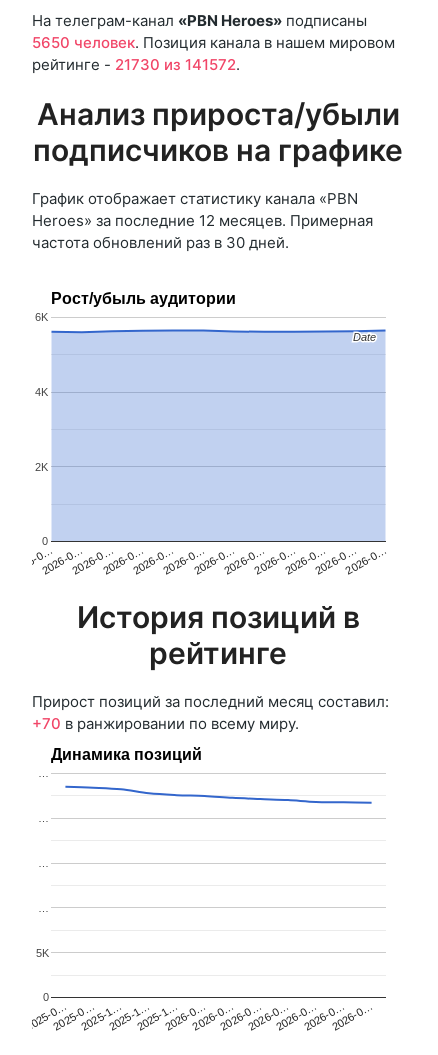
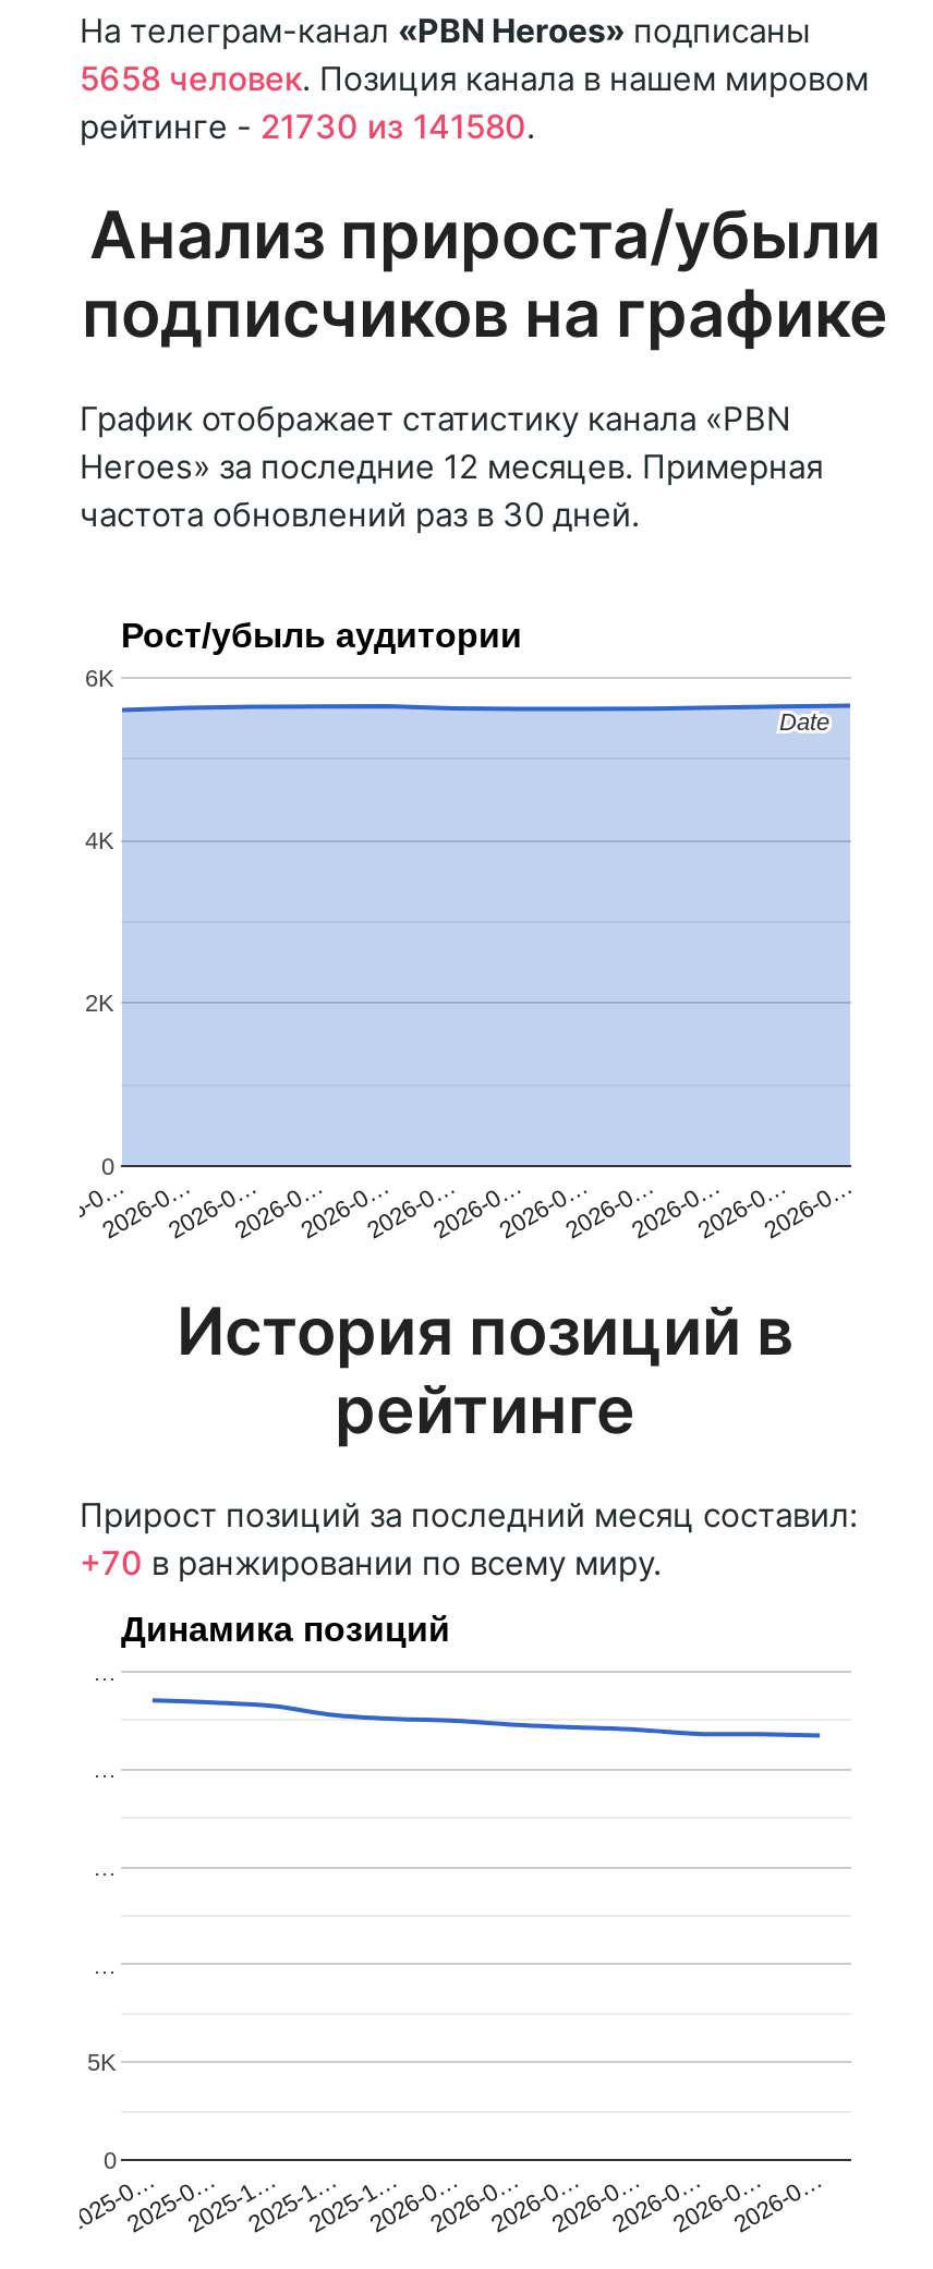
- 5650 человек. Позиция канала в нашем мировом
+ 5658 человек. Позиция канала в нашем мировом

- рейтинге - 21730 из 141572.
+ рейтинге - 21730 из 141580.
